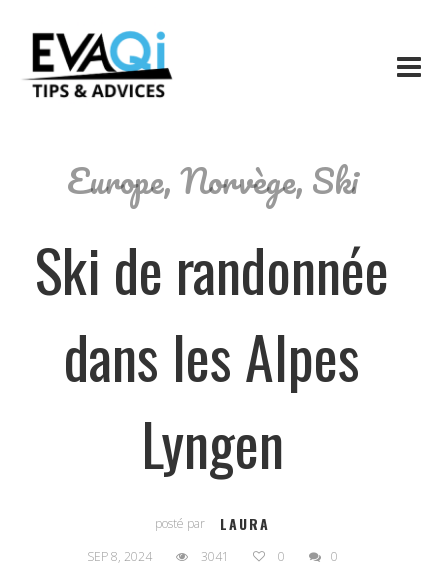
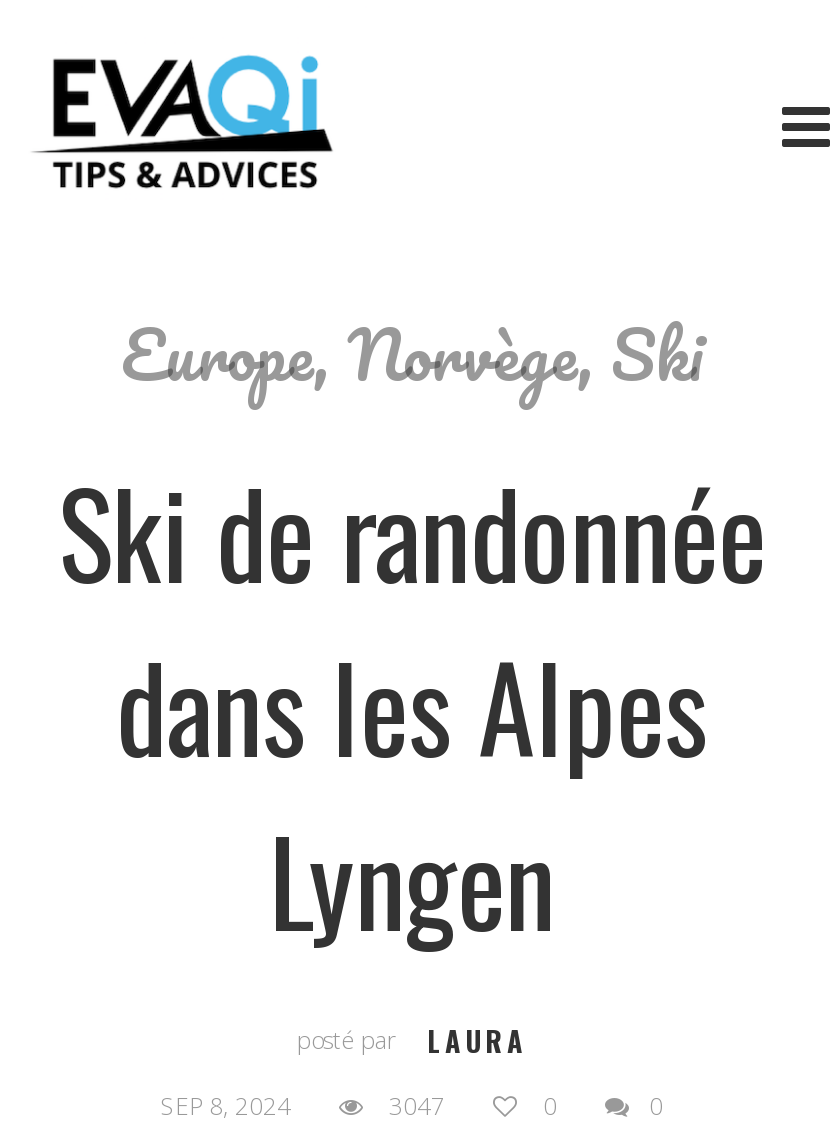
- 3041
+ 3047
